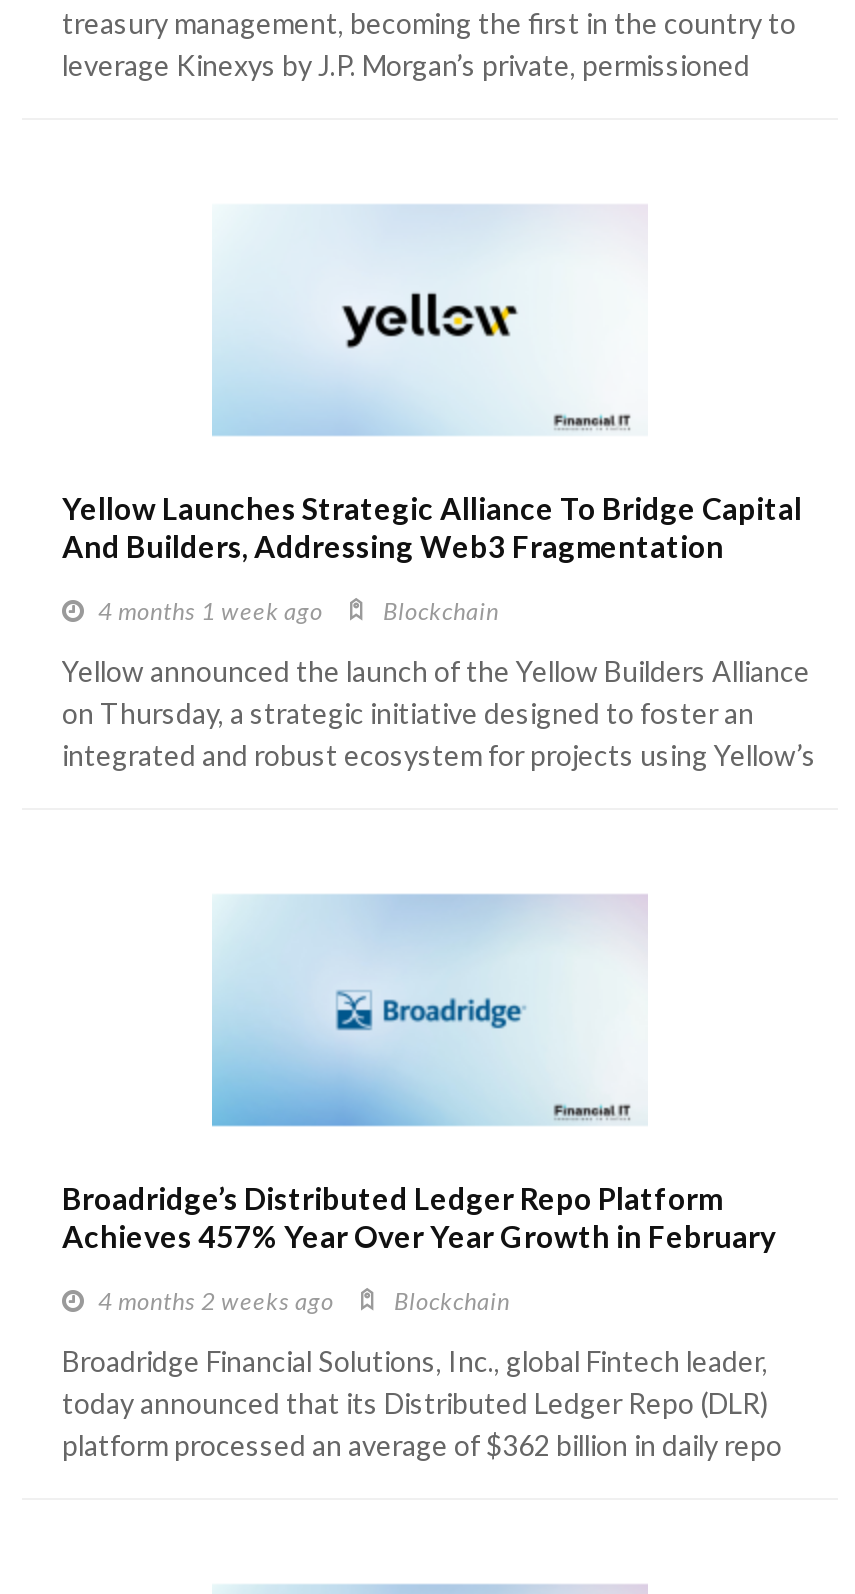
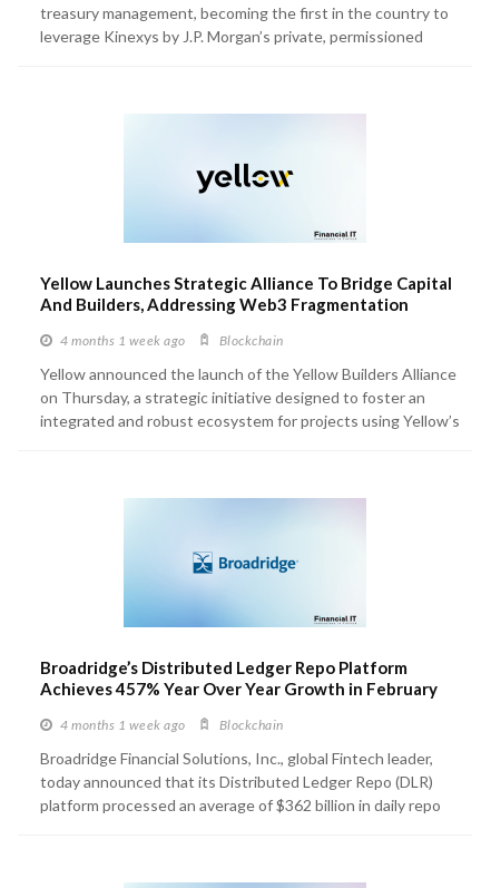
- 4 months 2 weeks ago
+ 4 months 1 week ago
